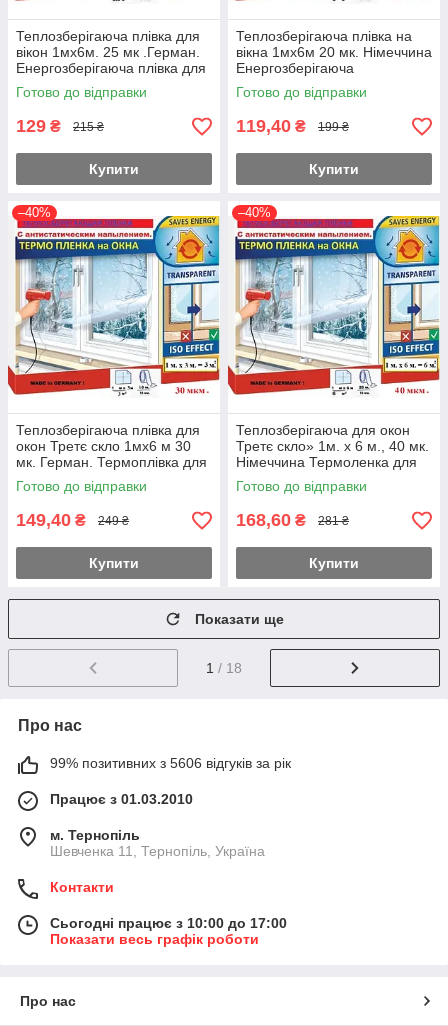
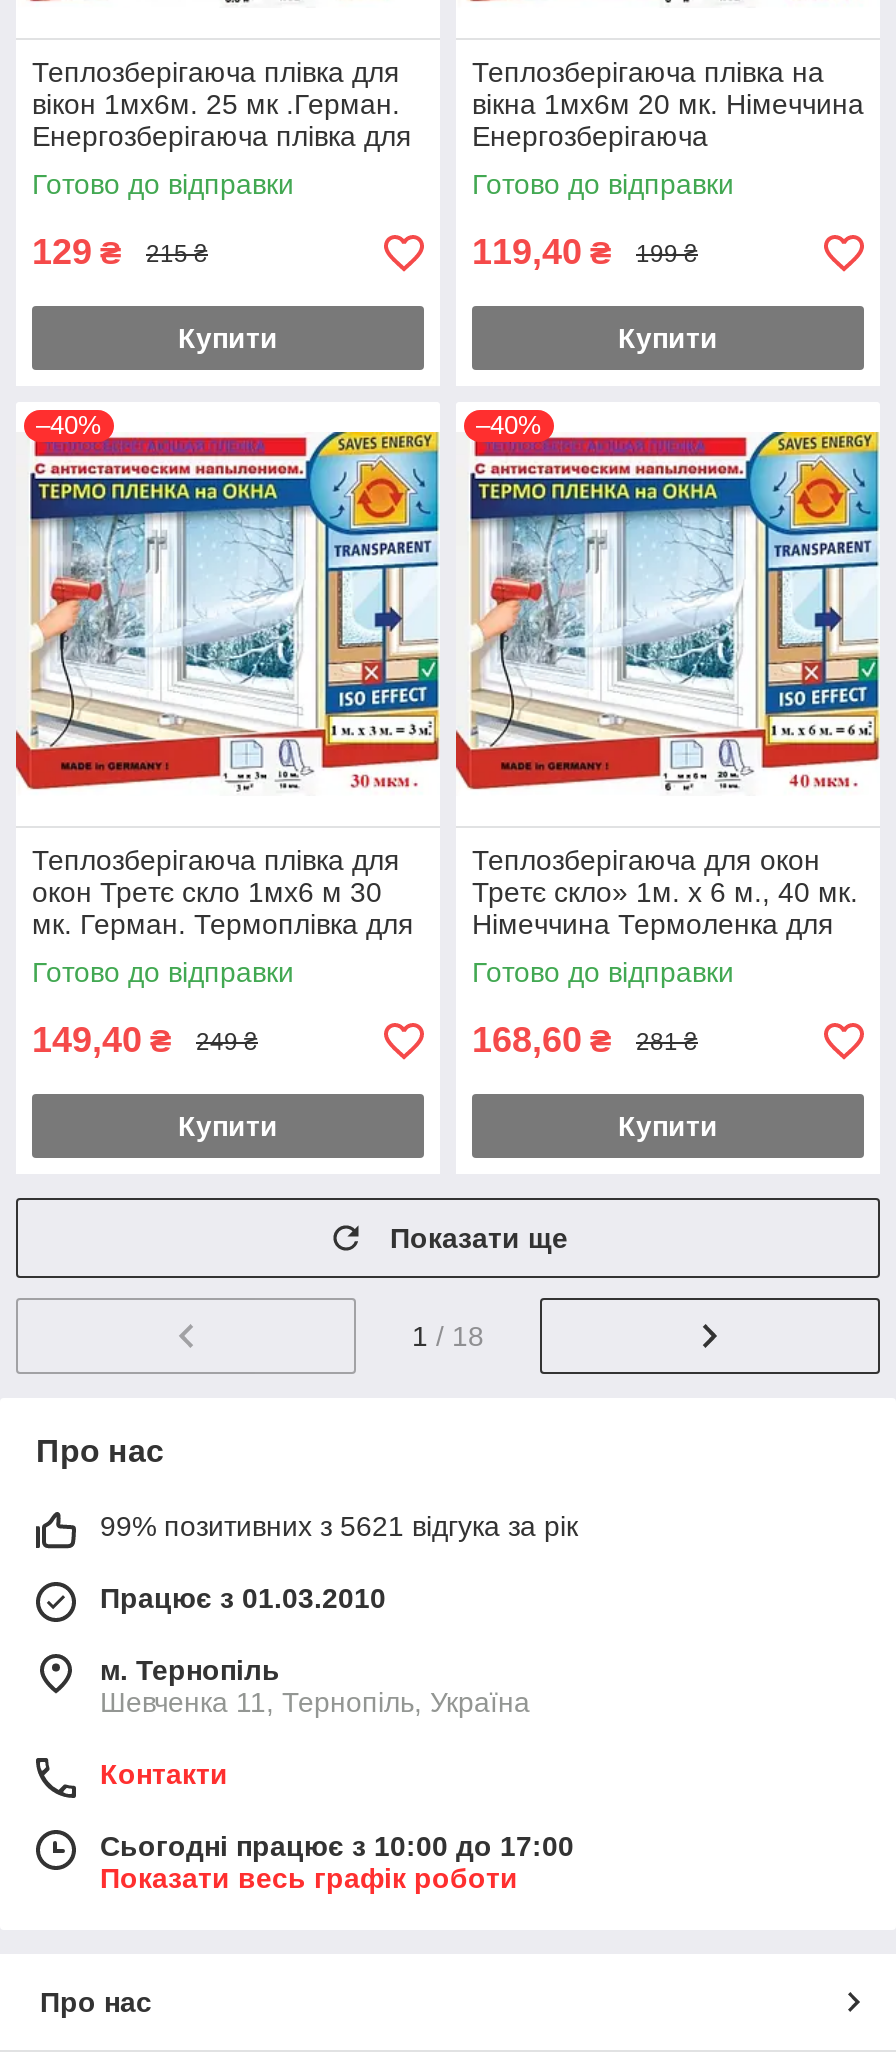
- 99% позитивних з 5606 відгуків за рік
+ 99% позитивних з 5621 відгука за рік
